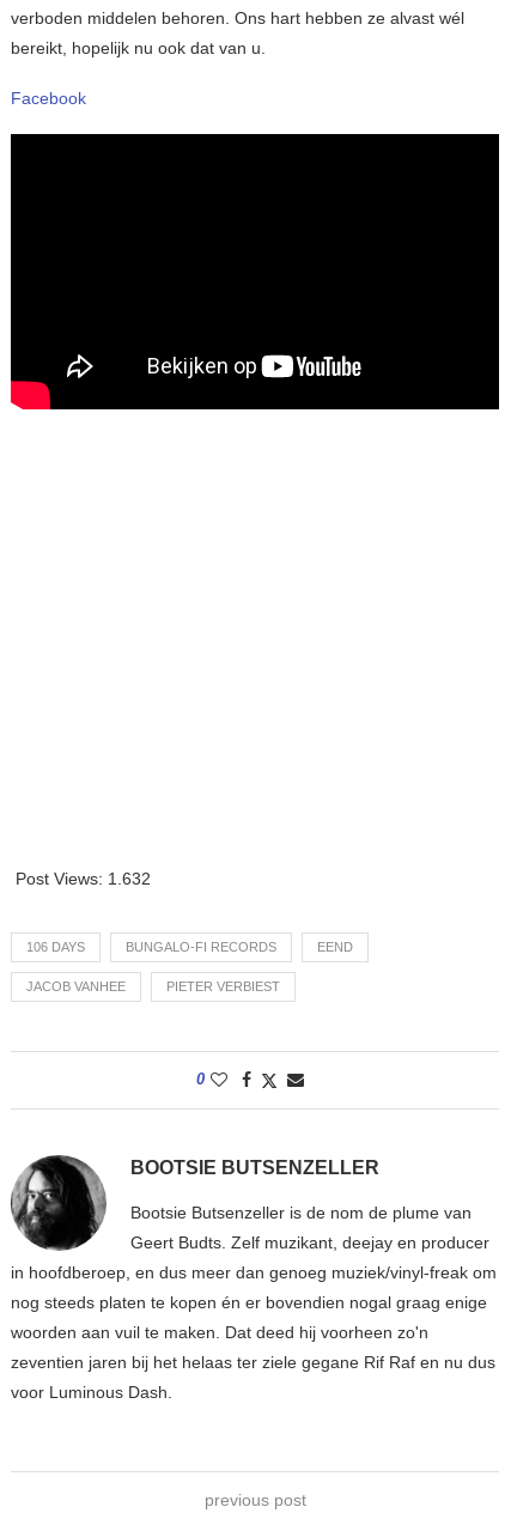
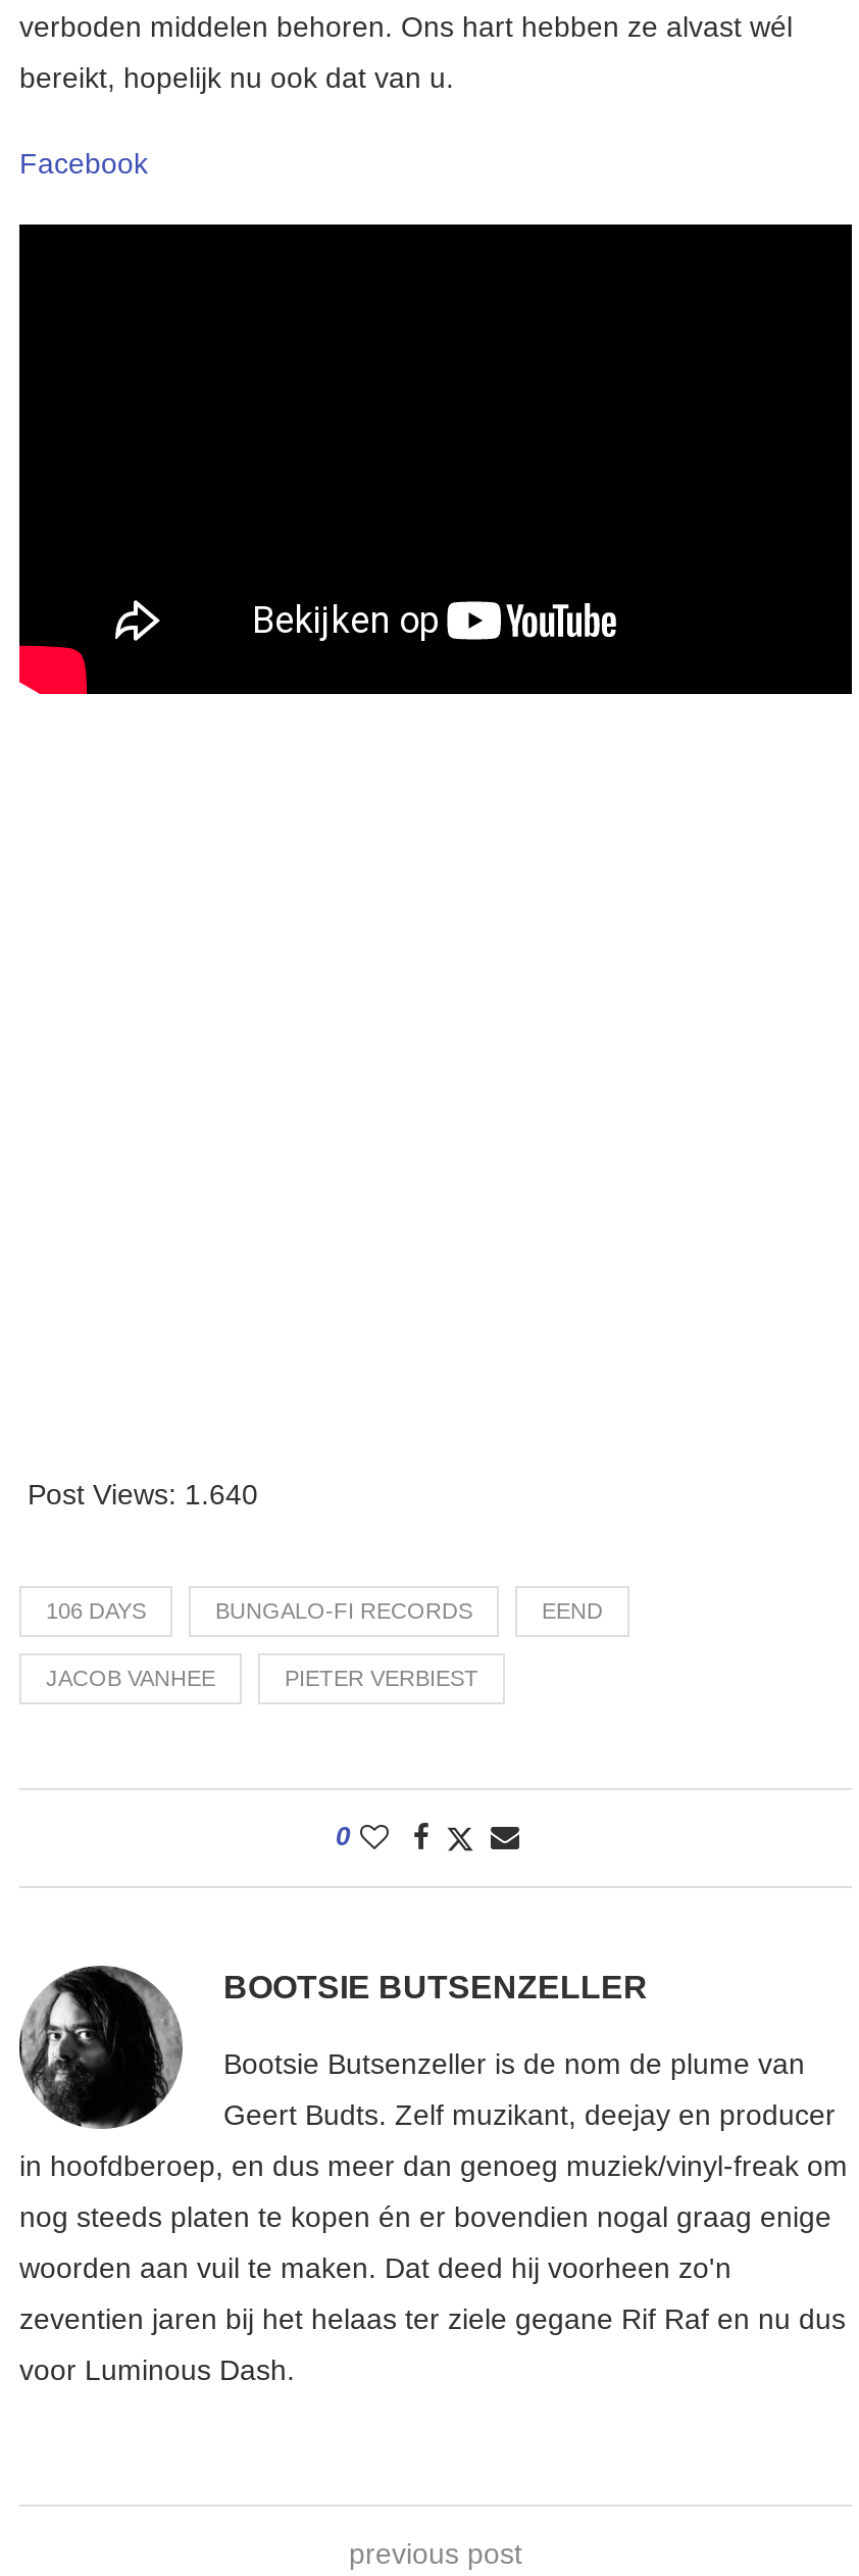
- Post Views: 1.632
+ Post Views: 1.640
